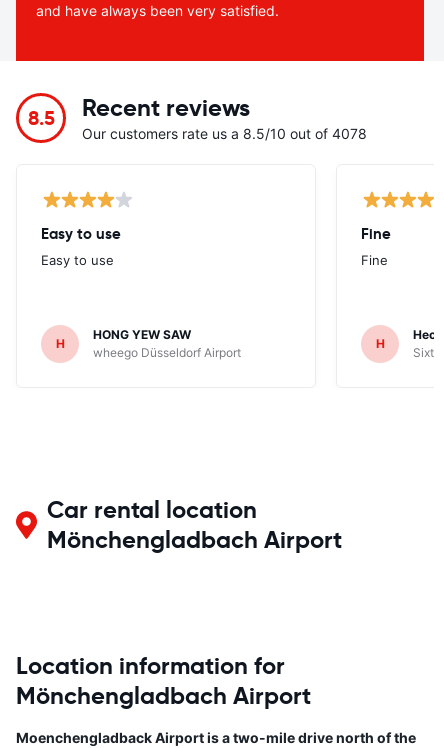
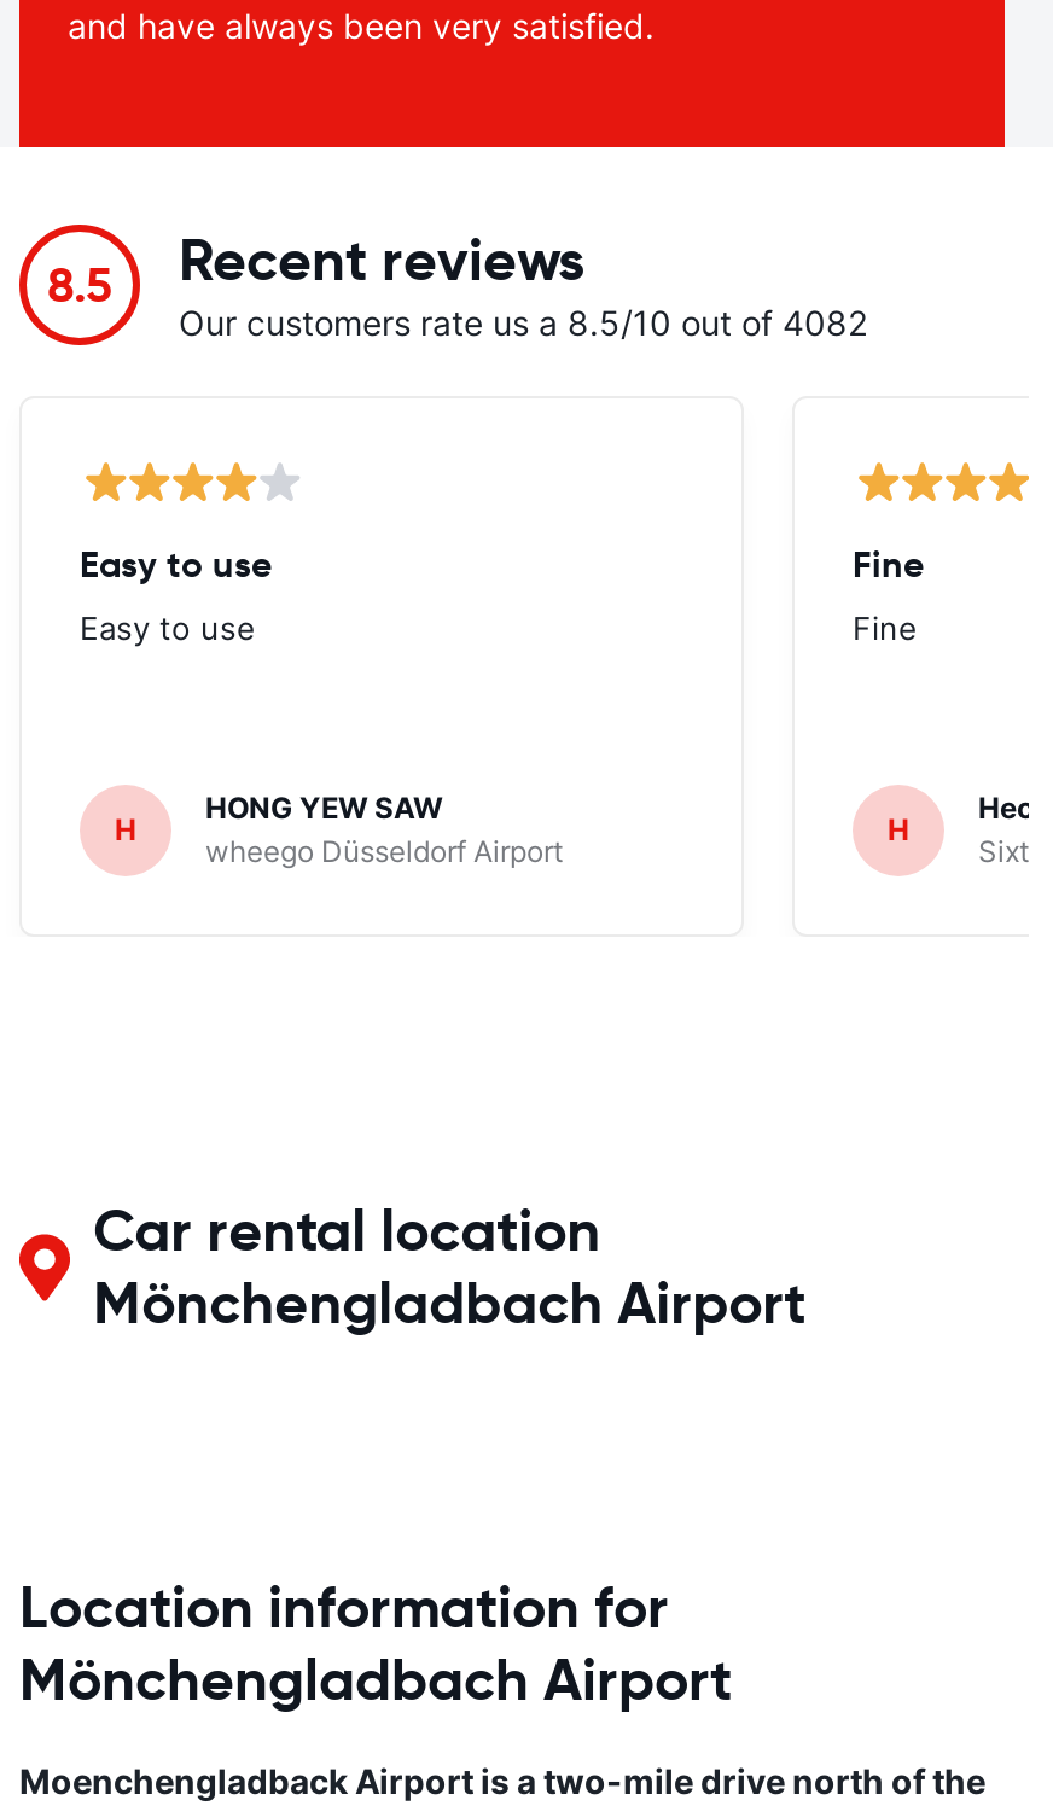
- Our customers rate us a 8.5/10 out of 4078
+ Our customers rate us a 8.5/10 out of 4082
